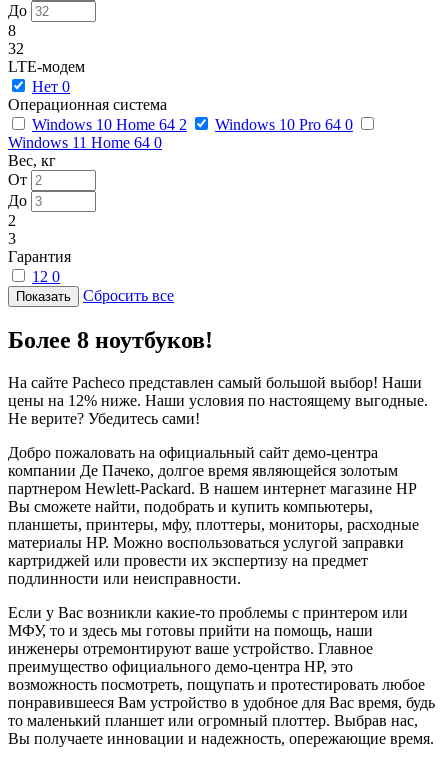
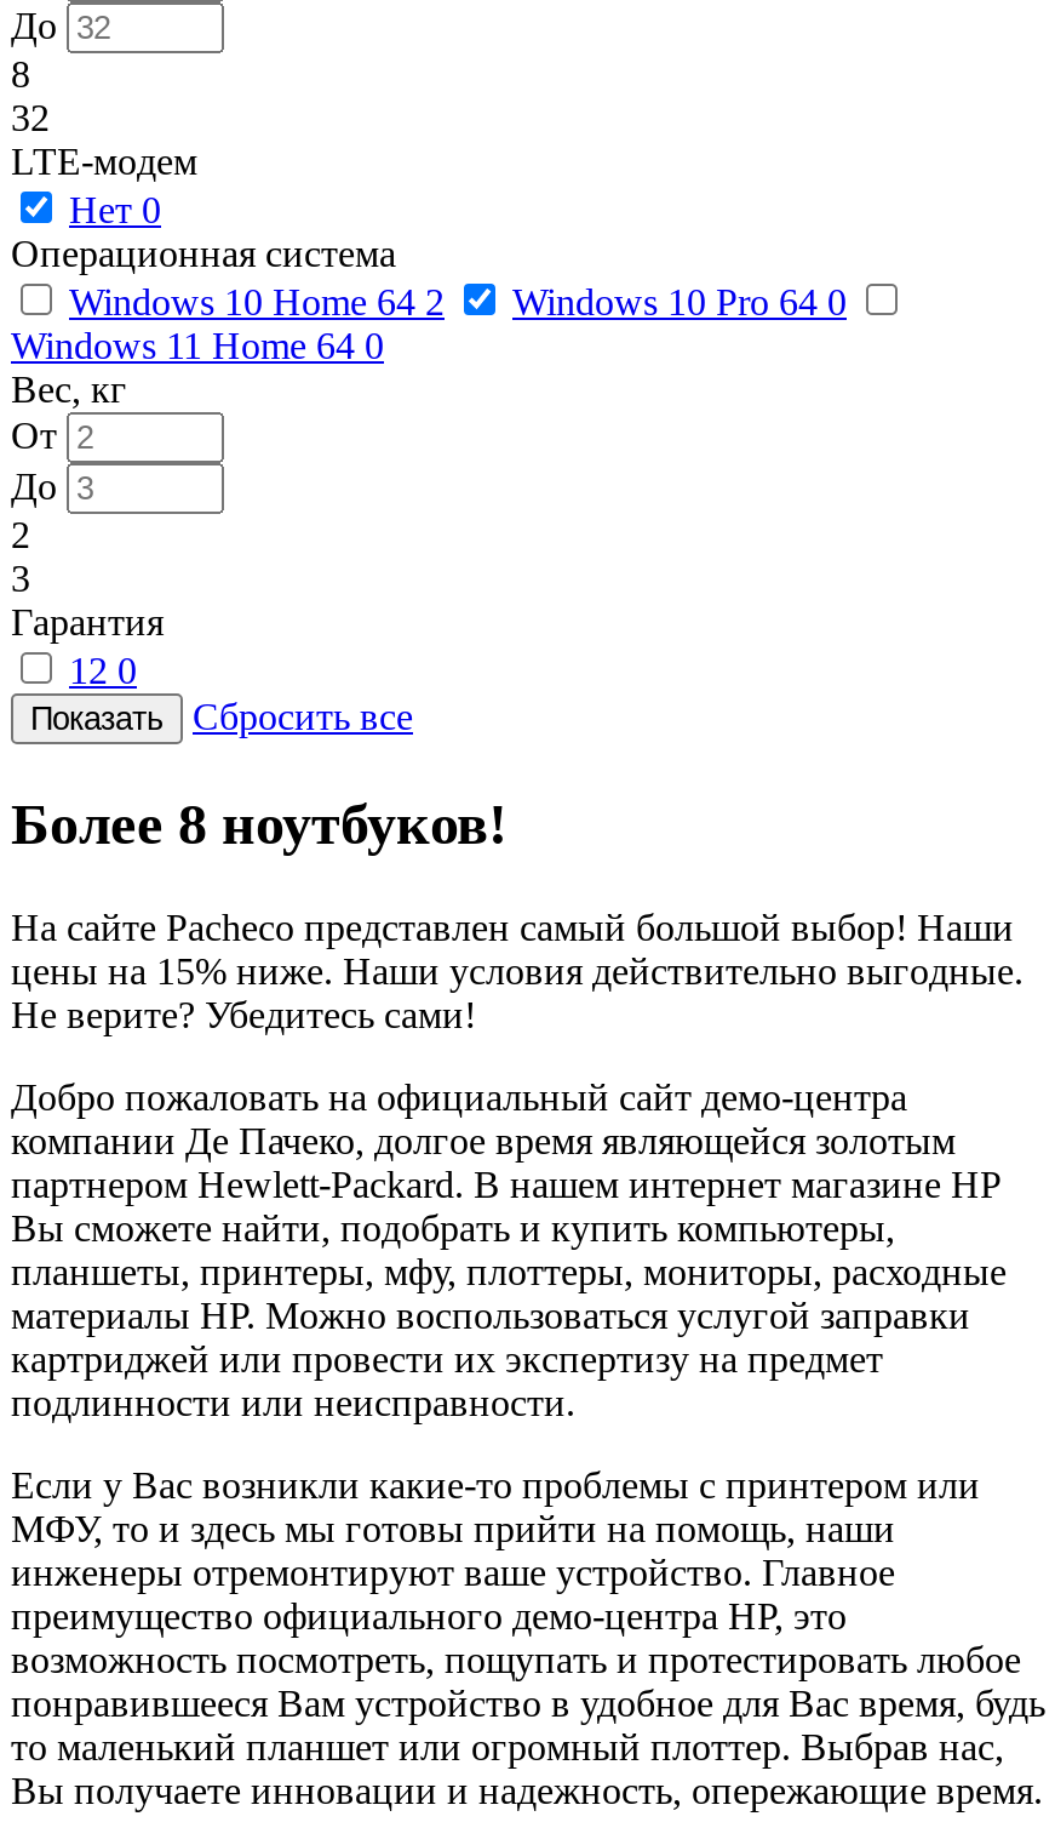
- цены на 12% ниже. Наши условия по настоящему выгодные.
+ цены на 15% ниже. Наши условия действительно выгодные.
